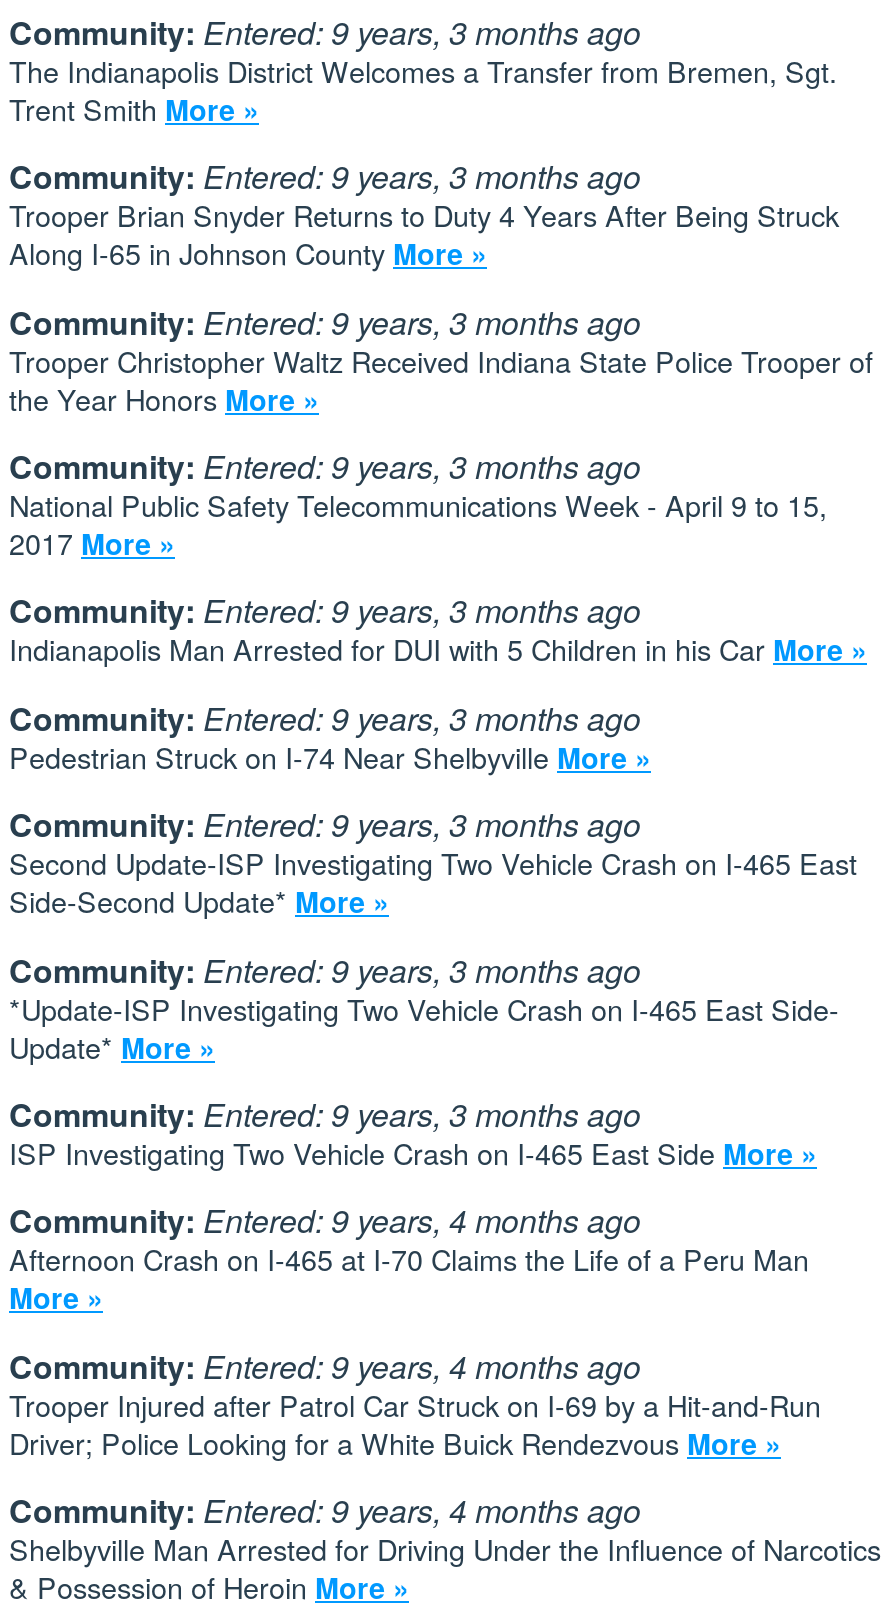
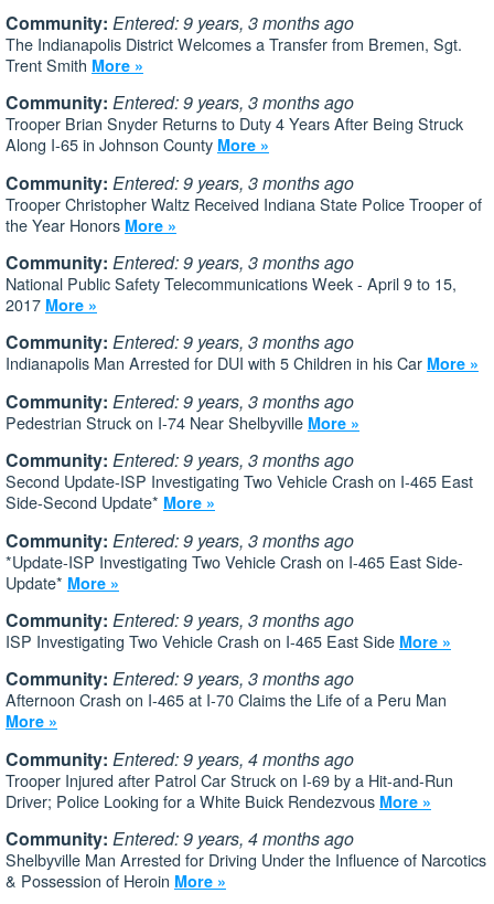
- Community: Entered: 9 years, 4 months ago
+ Community: Entered: 9 years, 3 months ago
